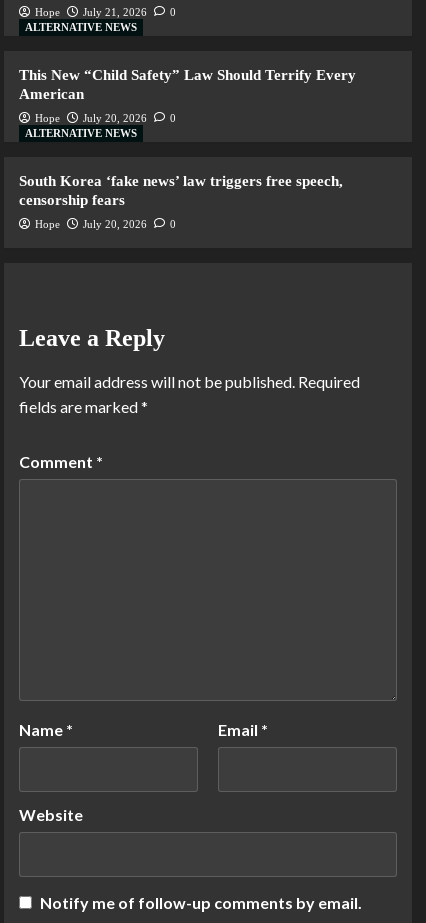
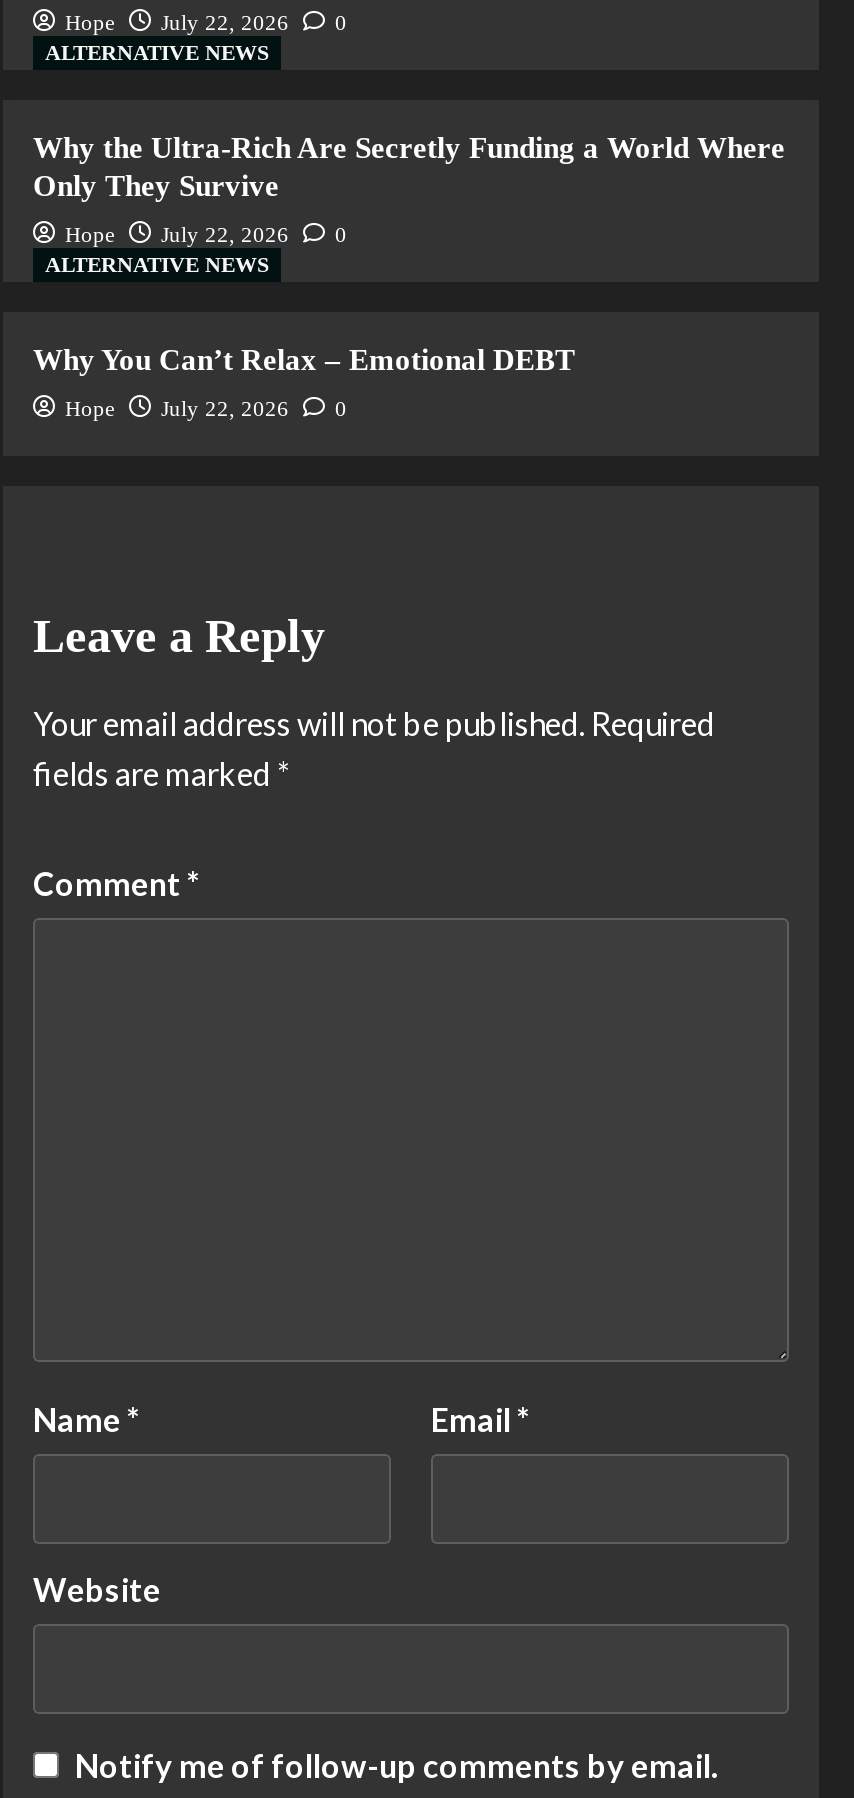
- Hope July 21, 2026 0
+ Hope July 22, 2026 0

- This New “Child Safety” Law Should Terrify Every
- American
+ Why the Ultra-Rich Are Secretly Funding a World Where
+ Only They Survive

- Hope July 20, 2026 0
+ Hope July 22, 2026 0

- South Korea ‘fake news’ law triggers free speech,
- censorship fears
+ Why You Can’t Relax – Emotional DEBT

- Hope July 20, 2026 0
+ Hope July 22, 2026 0
